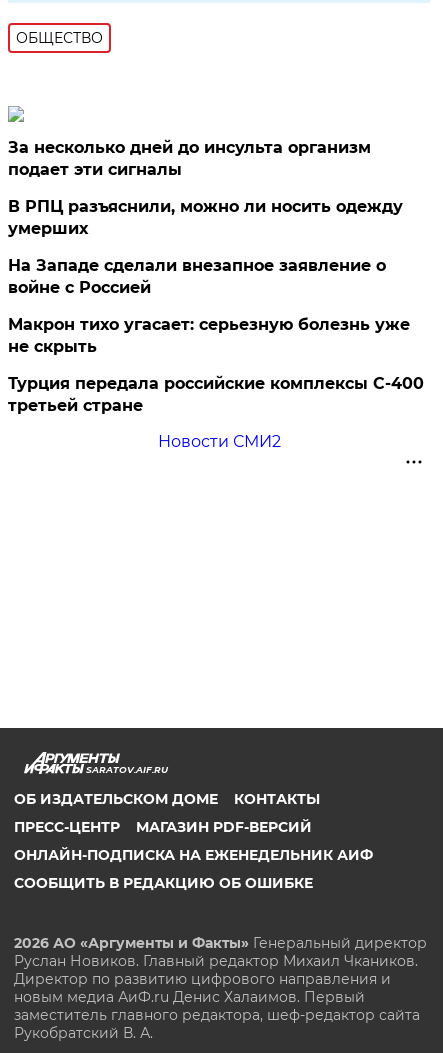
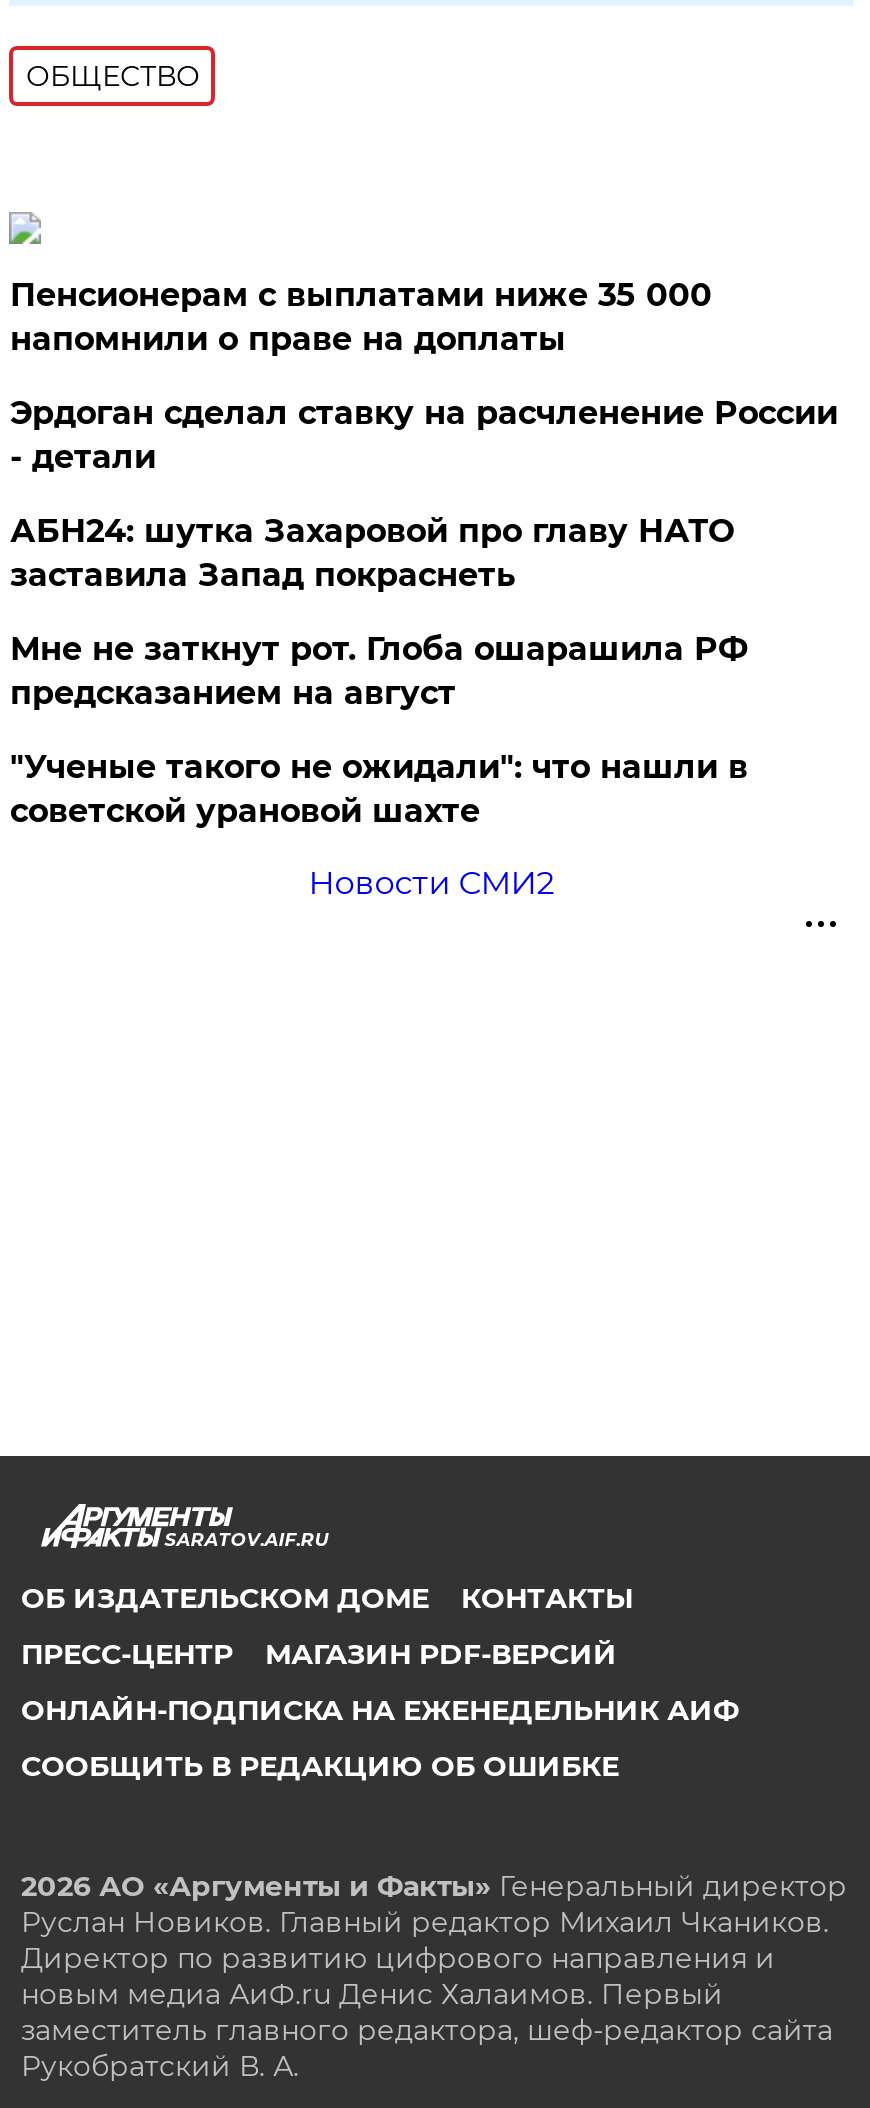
- За несколько дней до инсульта организм
- подает эти сигналы
+ Пенсионерам с выплатами ниже 35 000
+ напомнили о праве на доплаты

- В РПЦ разъяснили, можно ли носить одежду
- умерших
+ Эрдоган сделал ставку на расчленение России
+ - детали

- На Западе сделали внезапное заявление о
- войне с Россией
+ АБН24: шутка Захаровой про главу НАТО
+ заставила Запад покраснеть

- Макрон тихо угасает: серьезную болезнь уже
- не скрыть
+ Мне не заткнут рот. Глоба ошарашила РФ
+ предсказанием на август

- Турция передала российские комплексы С-400
- третьей стране
+ "Ученые такого не ожидали": что нашли в
+ советской урановой шахте
